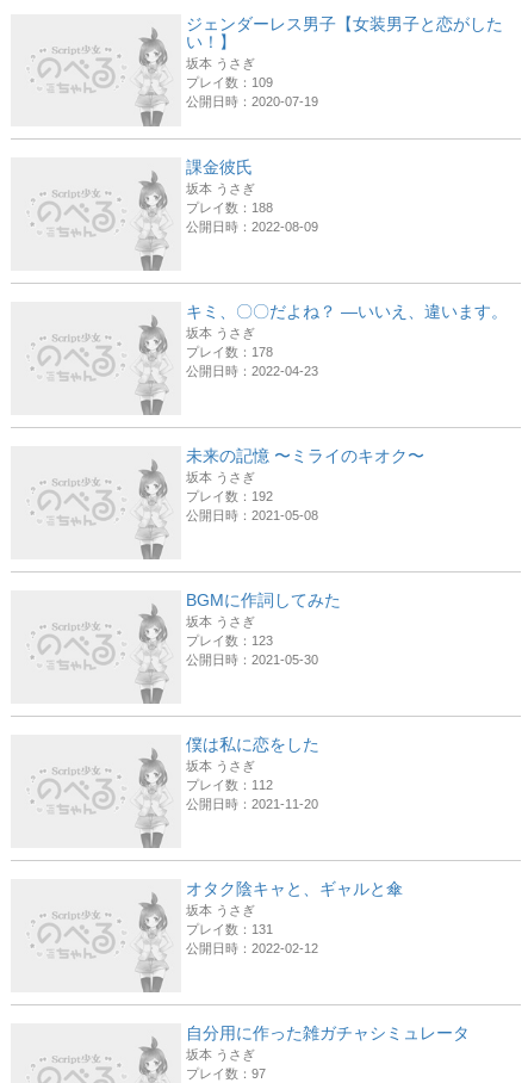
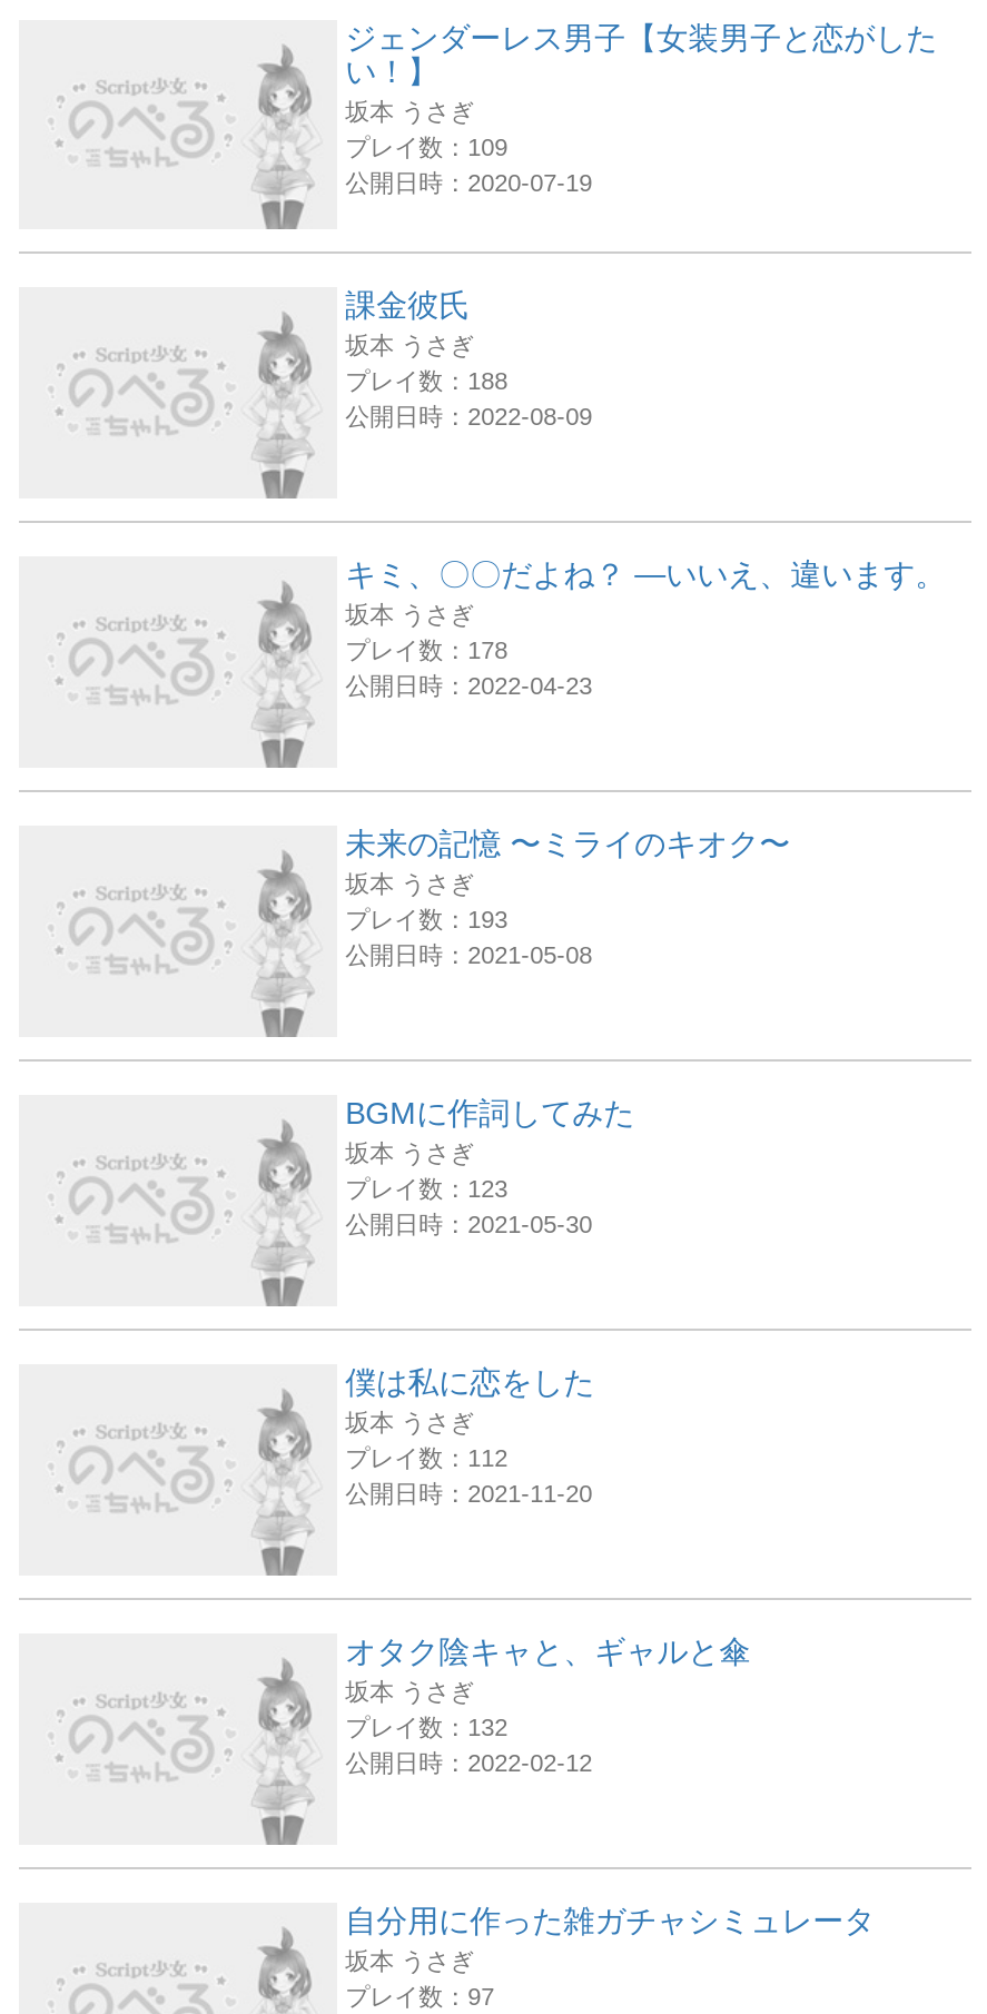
- プレイ数：192
+ プレイ数：193

- プレイ数：131
+ プレイ数：132
